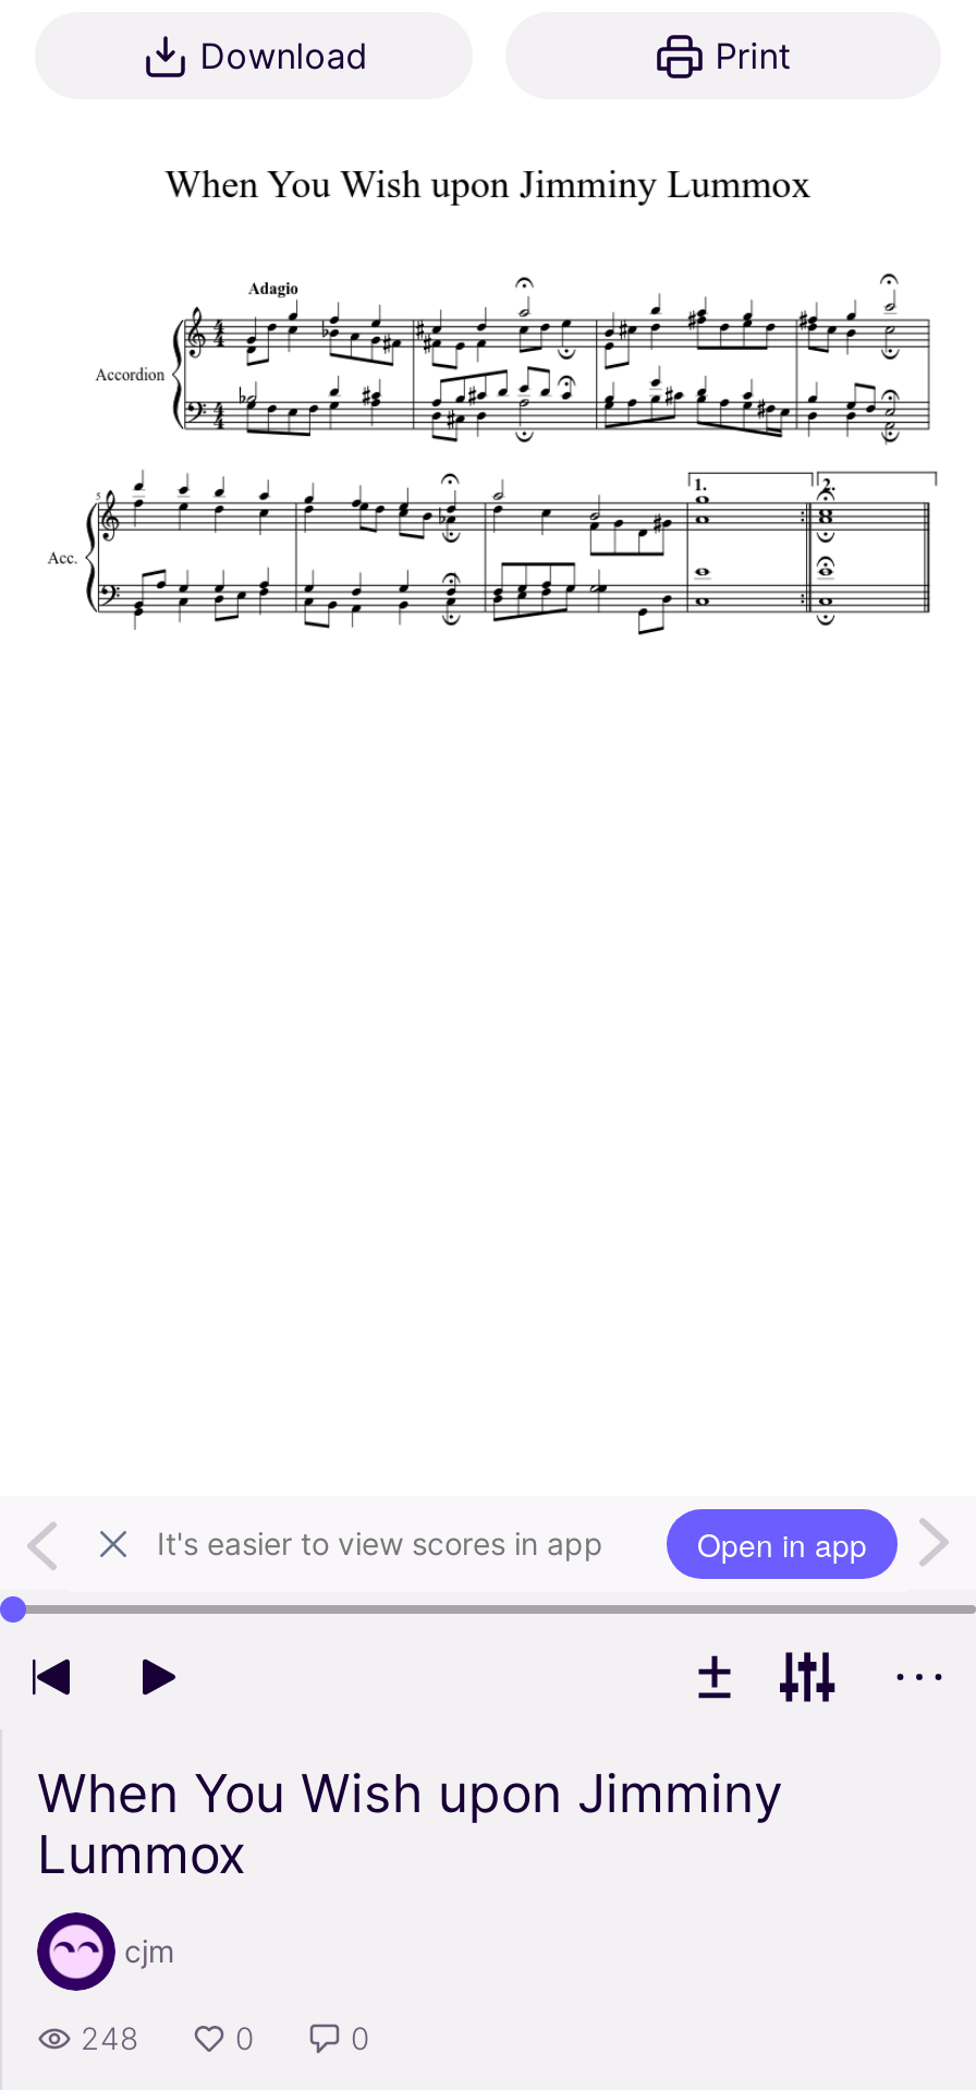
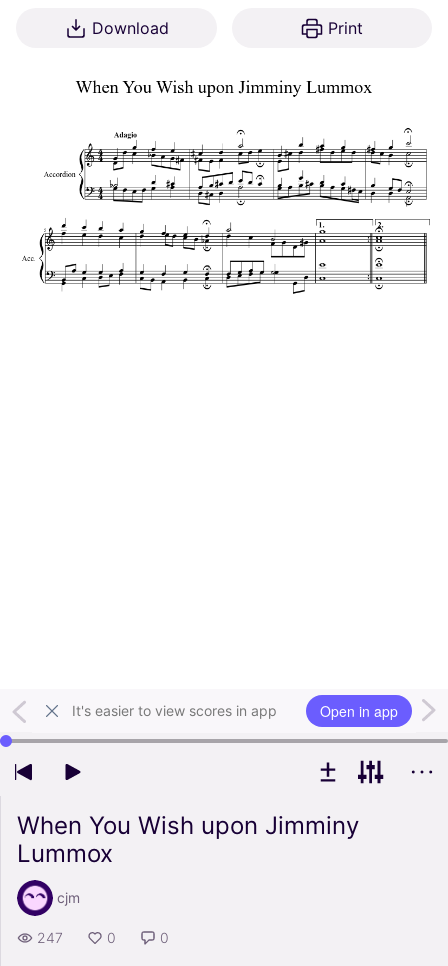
- 248
+ 247
